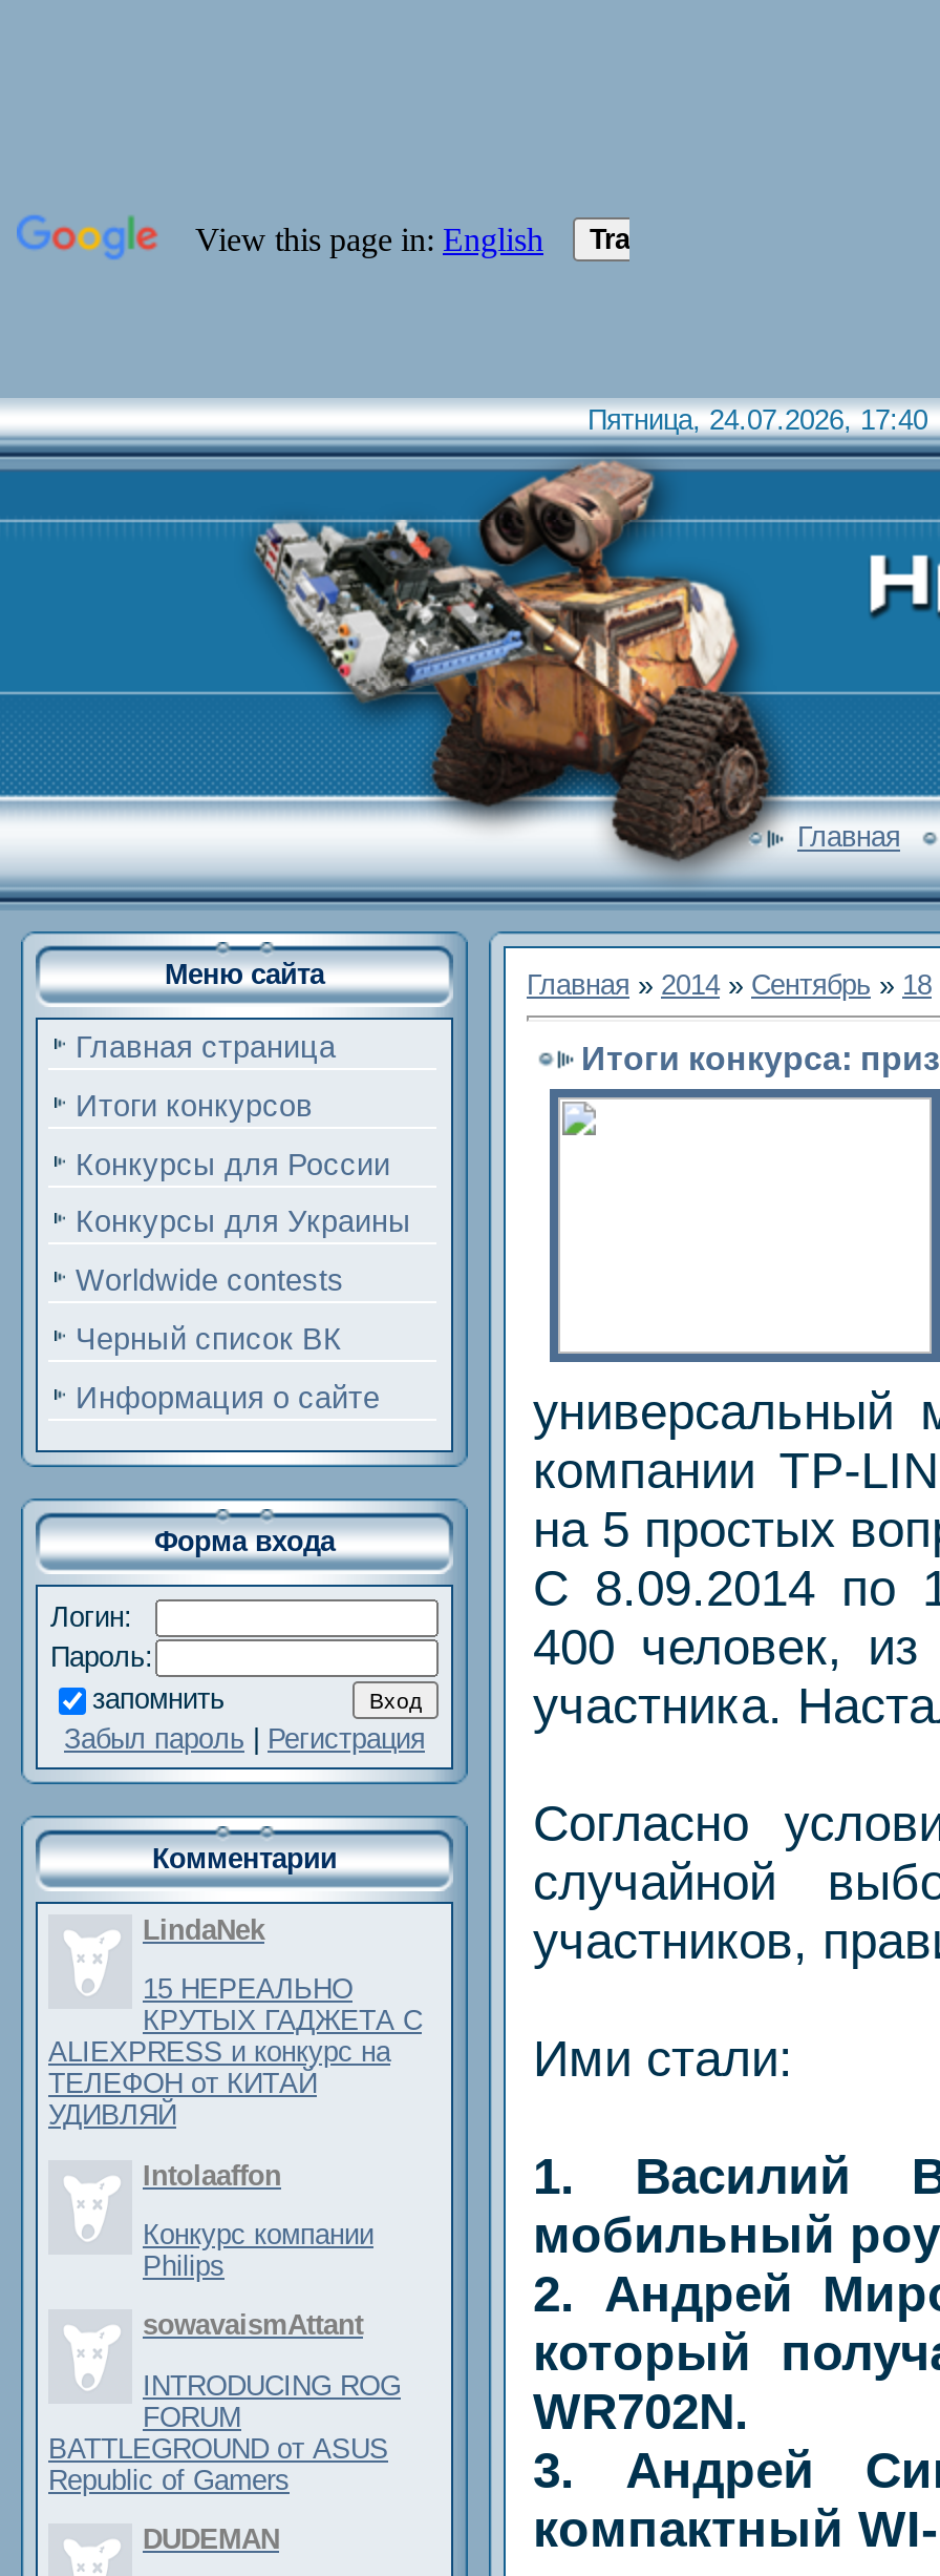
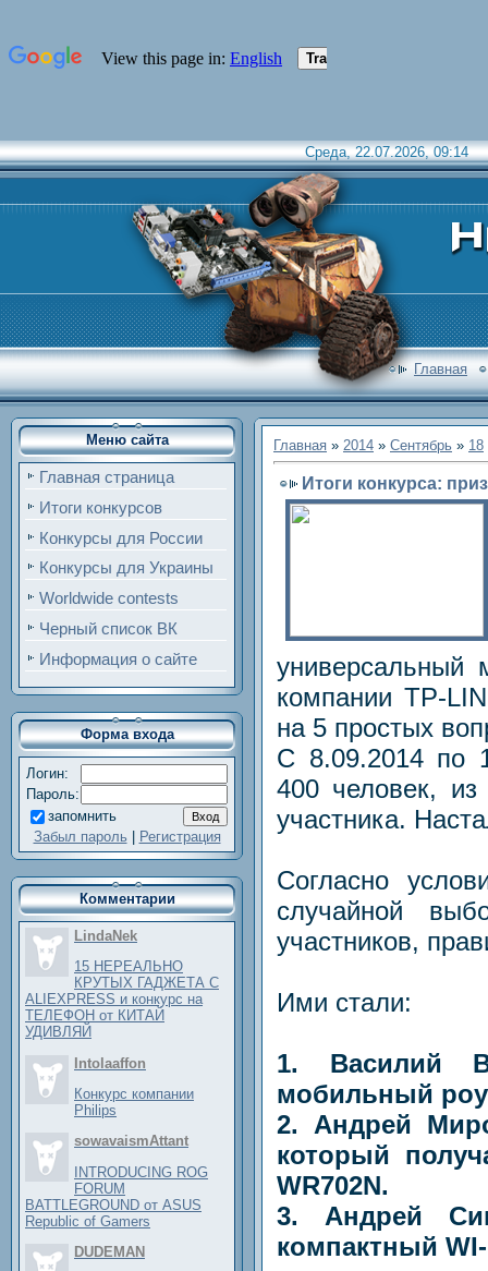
- Пятница, 24.07.2026, 17:40
+ Среда, 22.07.2026, 09:14
